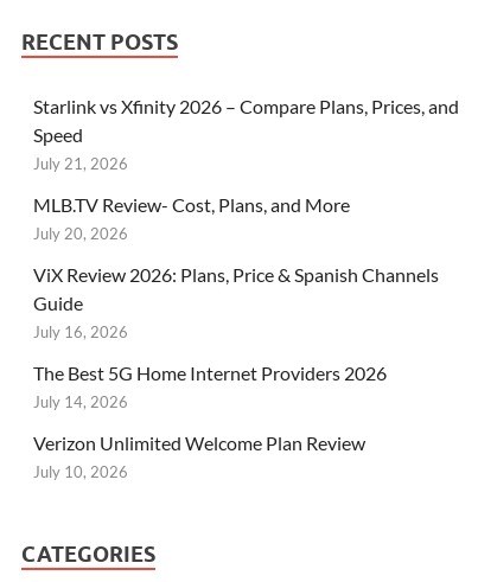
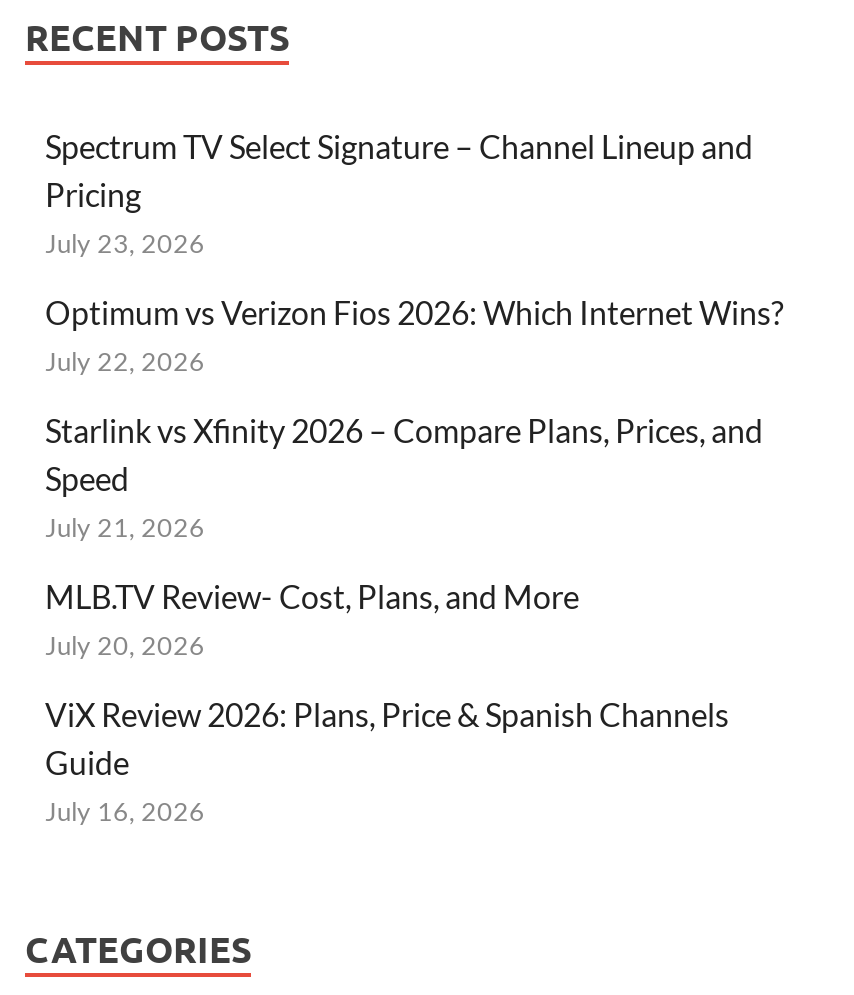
+ Spectrum TV Select Signature – Channel Lineup and
+ Pricing
+ July 23, 2026
+ Optimum vs Verizon Fios 2026: Which Internet Wins?
+ July 22, 2026

moved down: Starlink vs Xfinity 2026 – Compare Plans, Prices, and | Speed | July 21, 2026 | MLB.TV Review- Cost, Plans, and More | July 20, 2026 | ViX Review 2026: Plans, Price & Spanish Channels | Guide | July 16, 2026

- The Best 5G Home Internet Providers 2026
- July 14, 2026
- Verizon Unlimited Welcome Plan Review
- July 10, 2026
